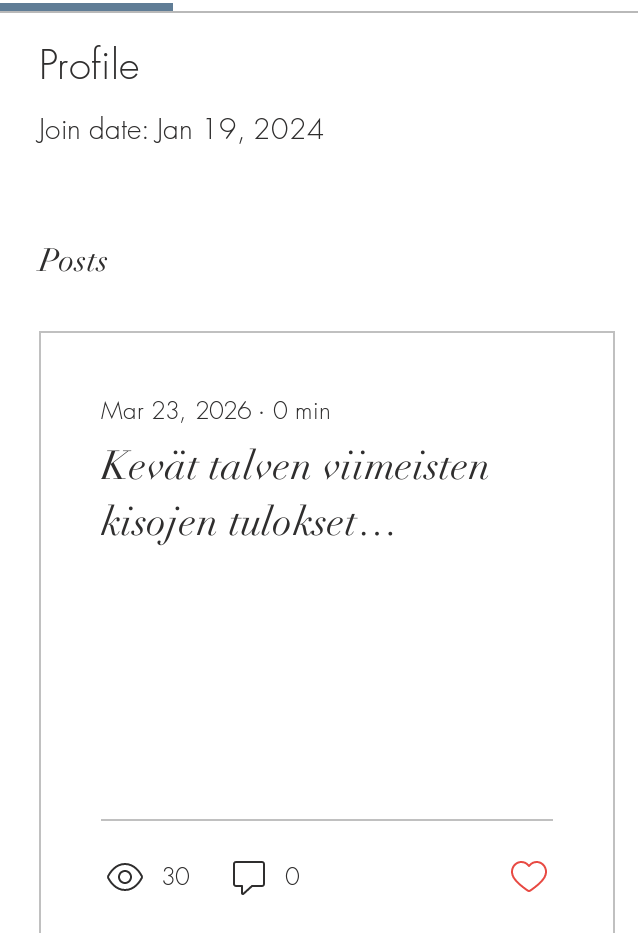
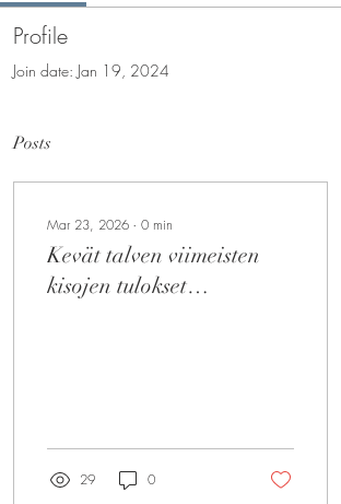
- 30
+ 29
